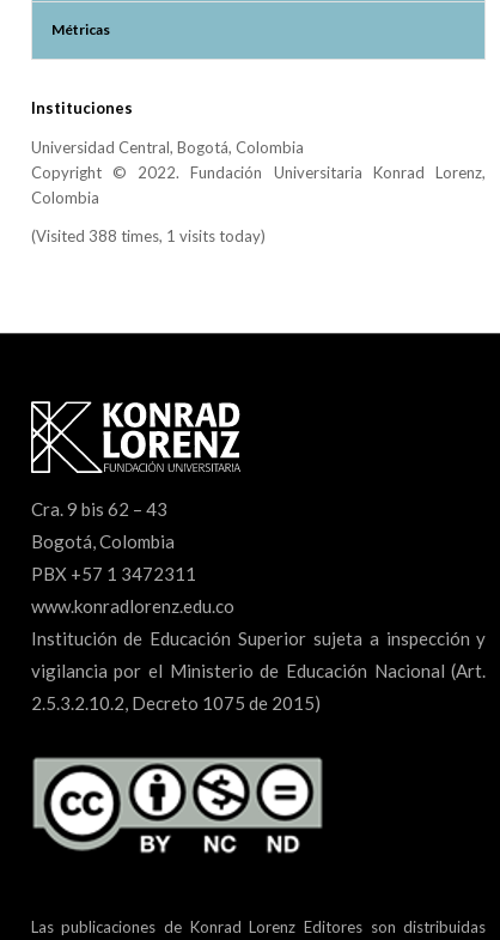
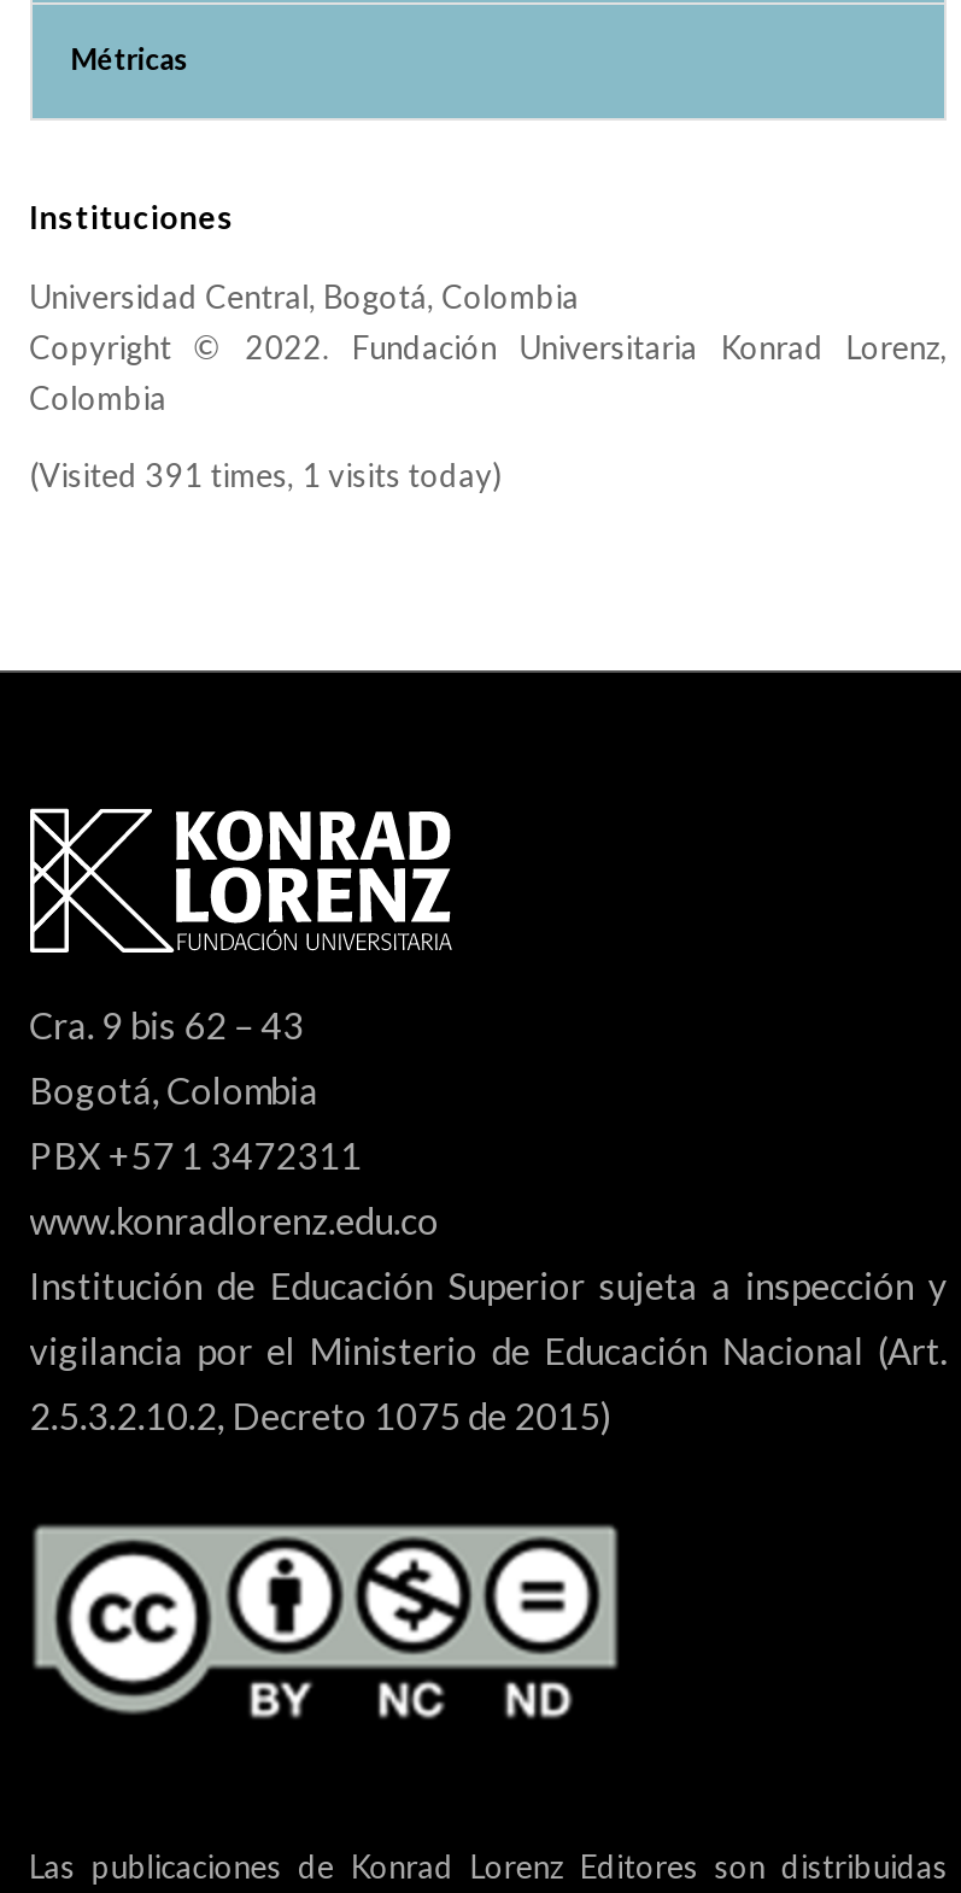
- (Visited 388 times, 1 visits today)
+ (Visited 391 times, 1 visits today)
